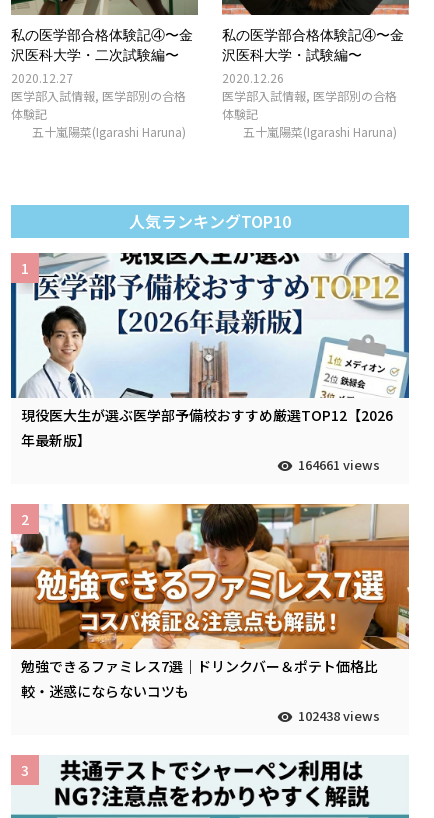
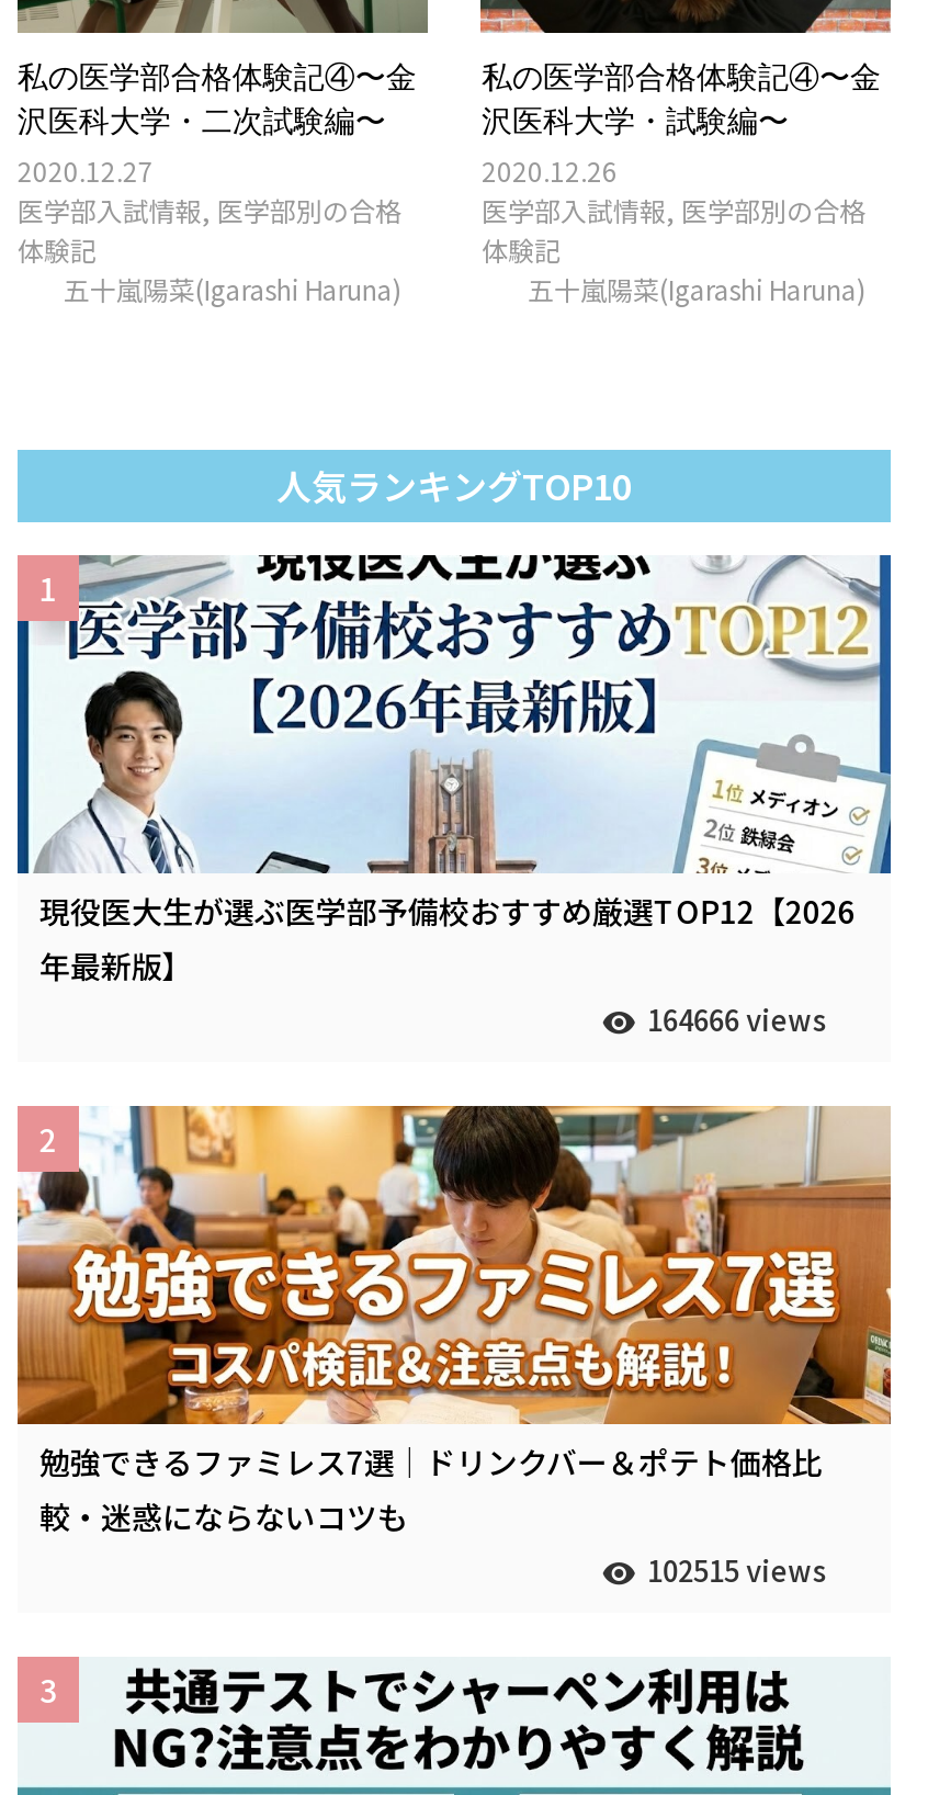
- 164661 views
+ 164666 views

- 102438 views
+ 102515 views
